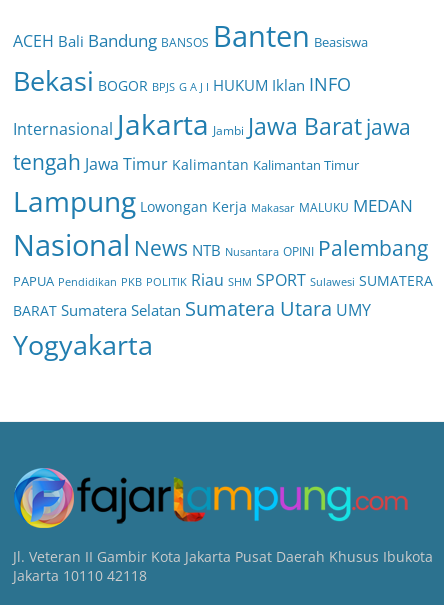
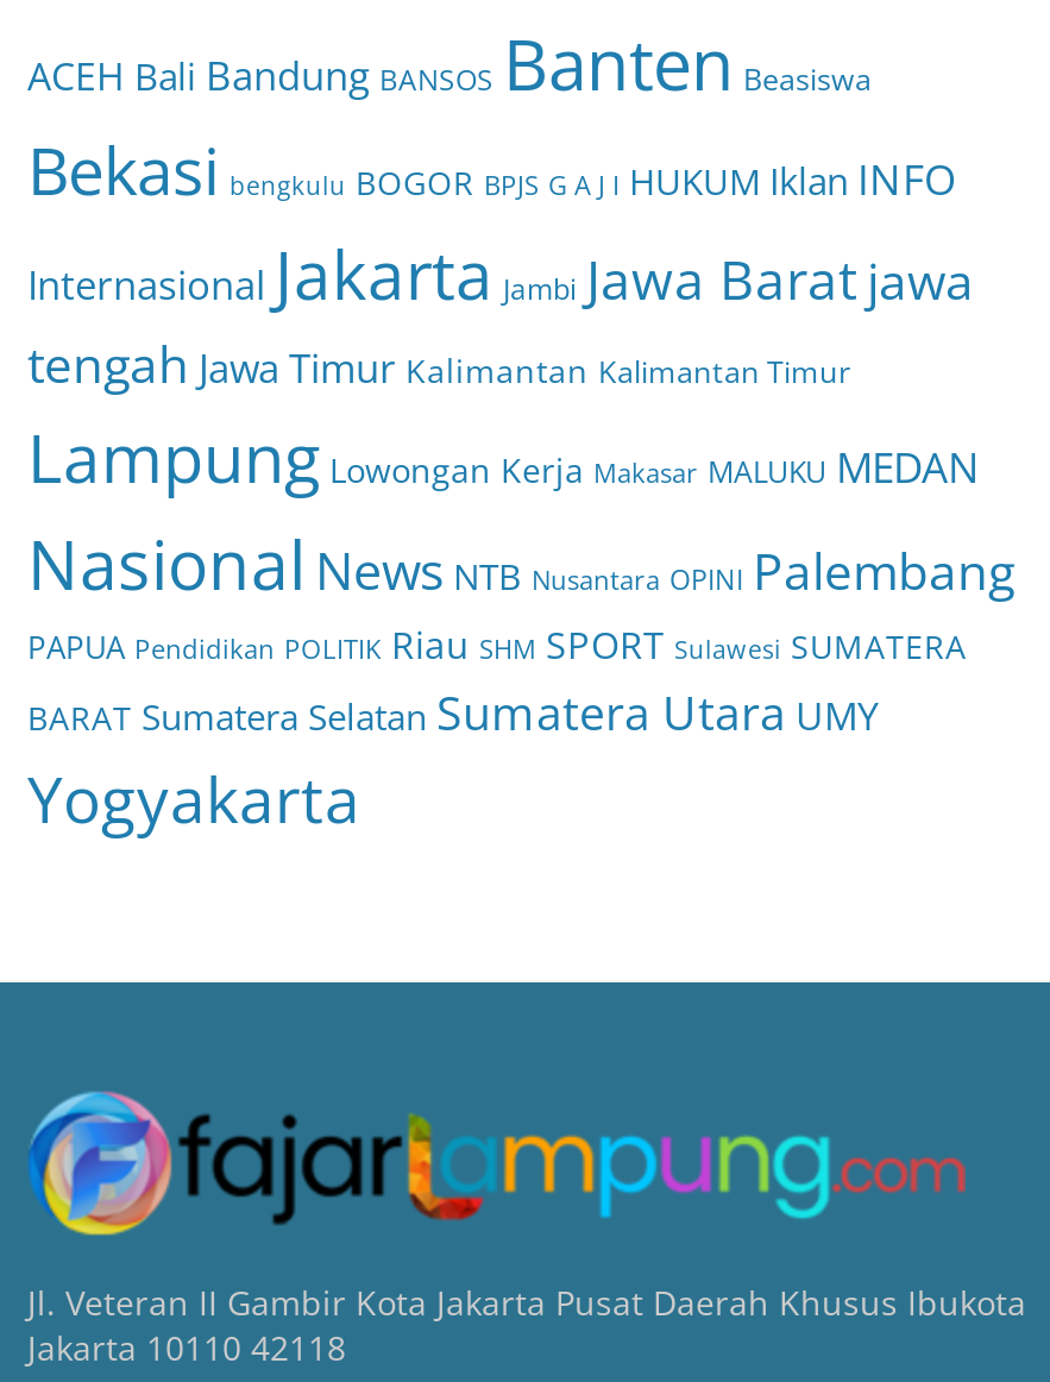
- Bekasi BOGOR BPJS G A J I HUKUM Iklan INFO
+ Bekasi bengkulu BOGOR BPJS G A J I HUKUM Iklan INFO

- PAPUA Pendidikan PKB POLITIK Riau SHM SPORT Sulawesi SUMATERA
+ PAPUA Pendidikan POLITIK Riau SHM SPORT Sulawesi SUMATERA
